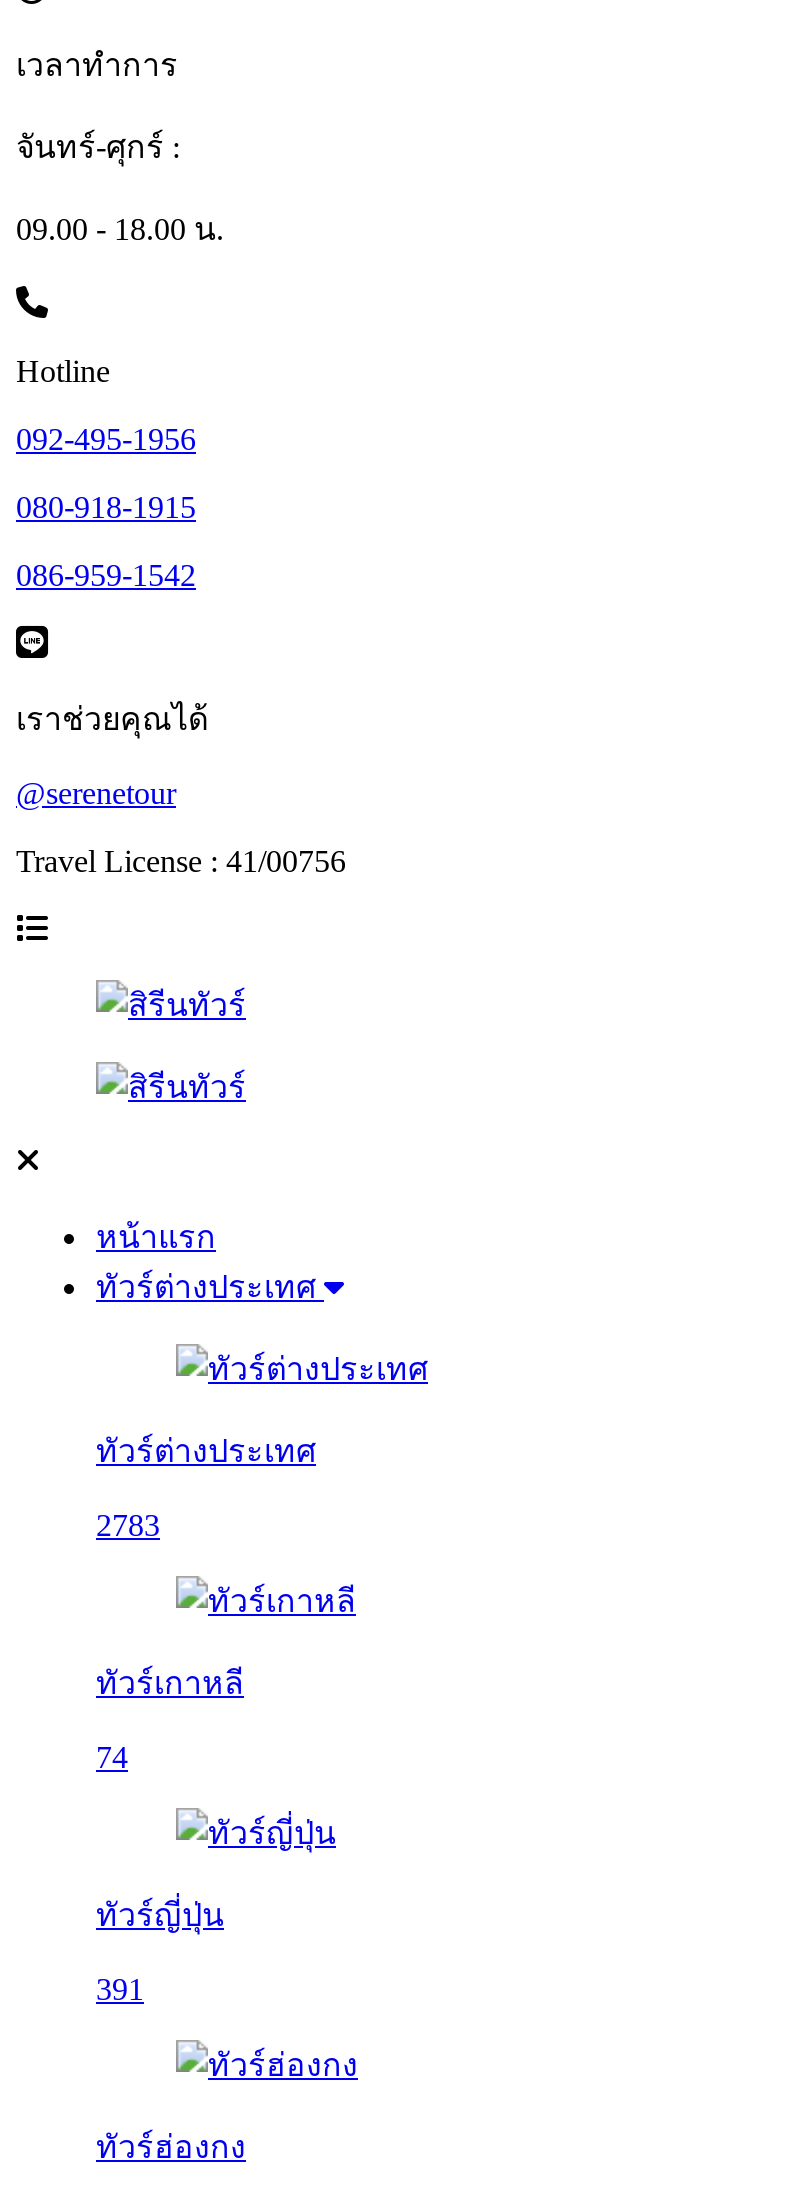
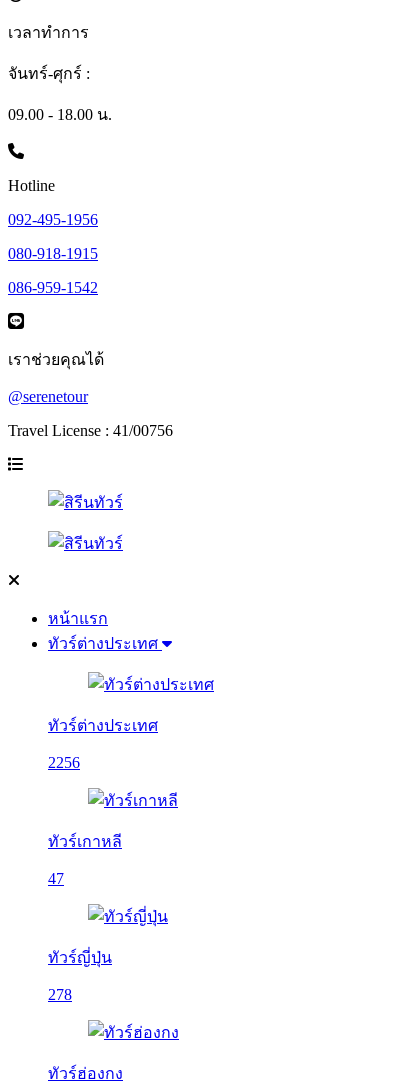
- 2783
+ 2256

- 74
+ 47

- 391
+ 278
